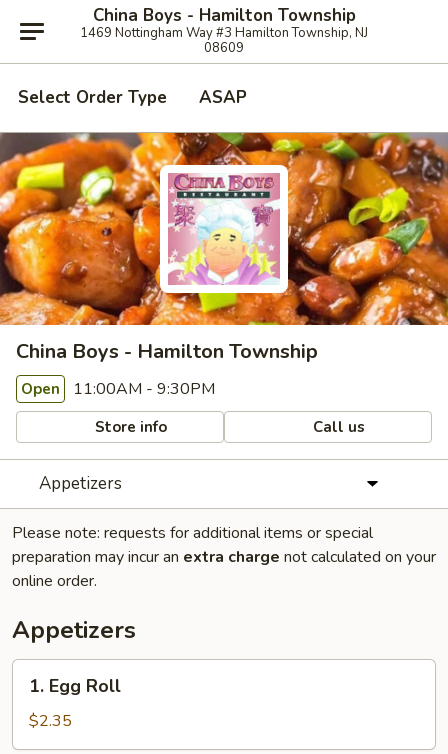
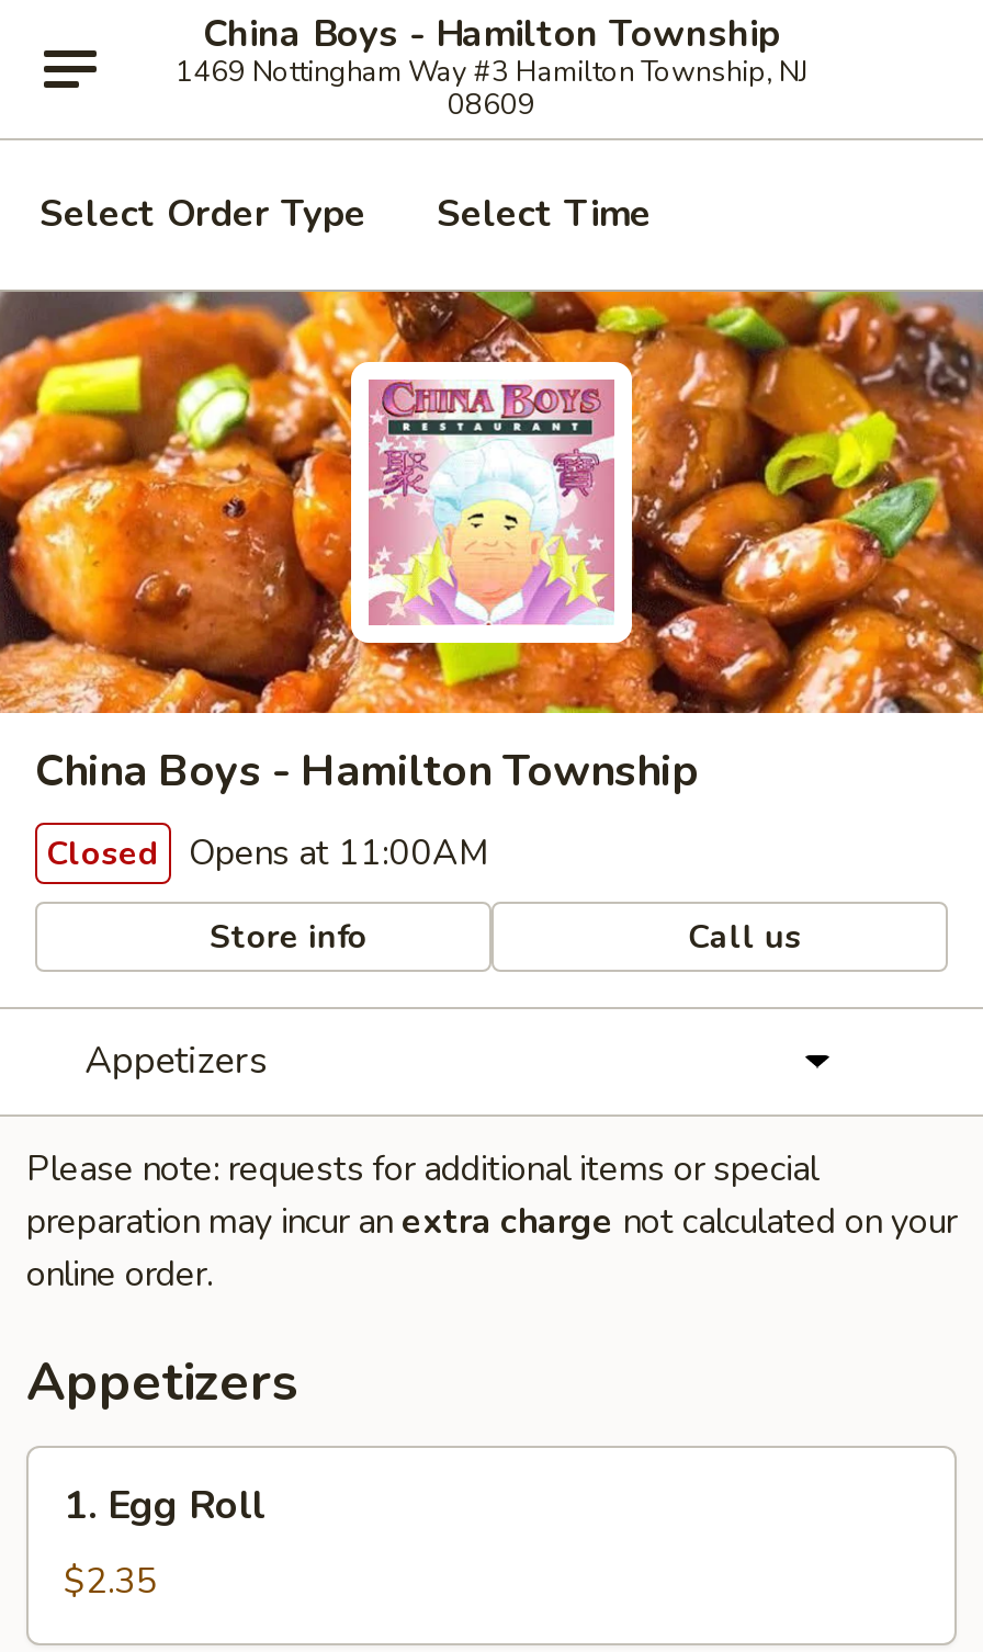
- ASAP
+ Select Time

- Open 11:00AM - 9:30PM
+ Closed Opens at 11:00AM
